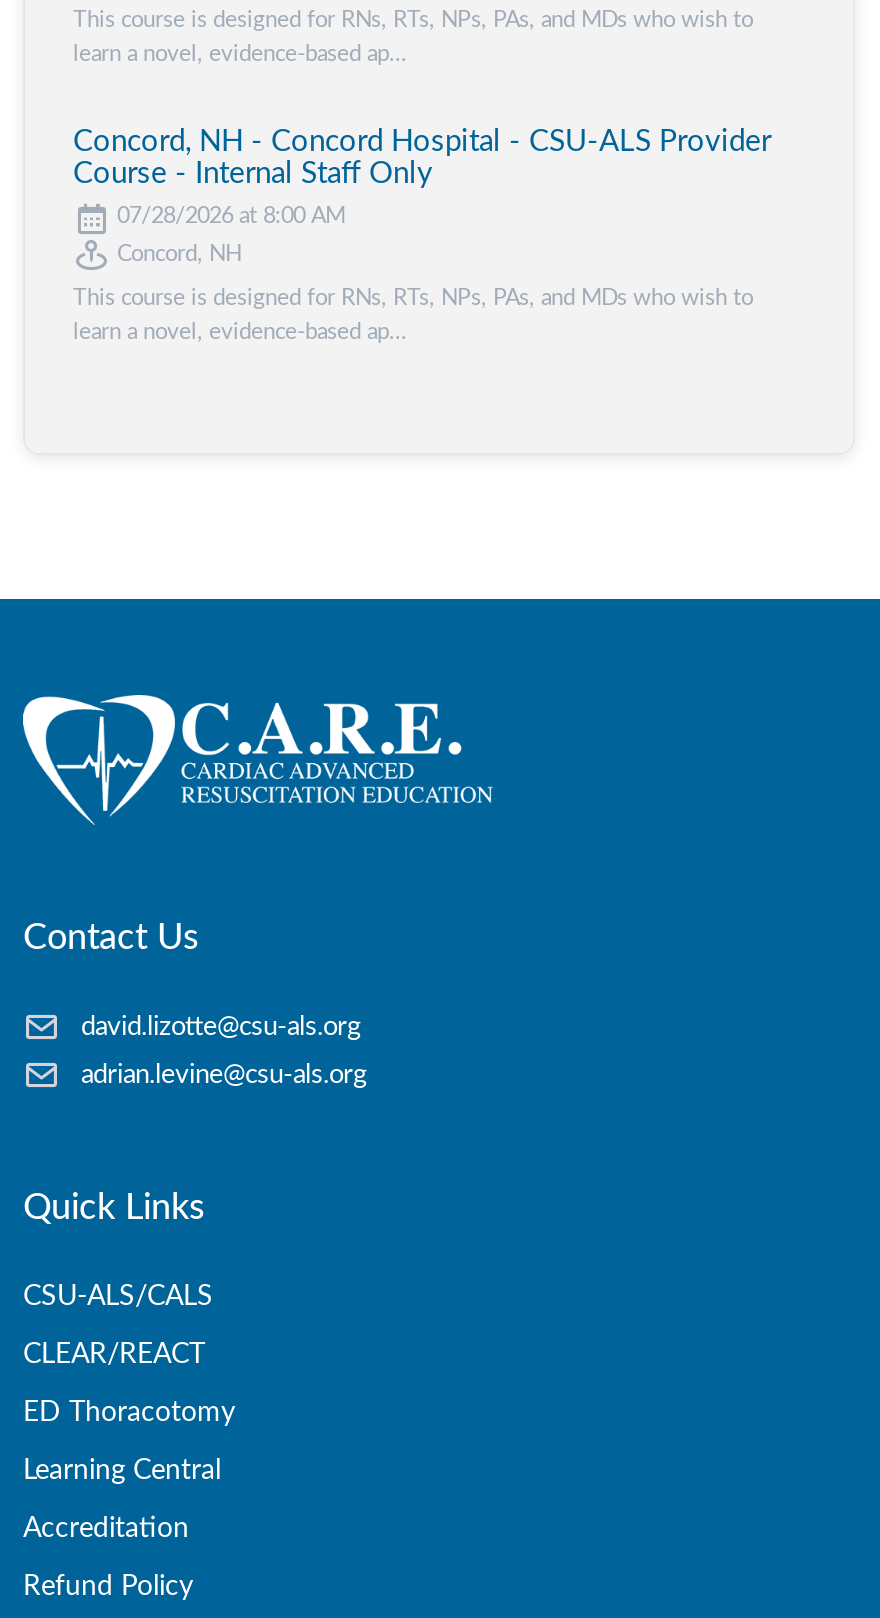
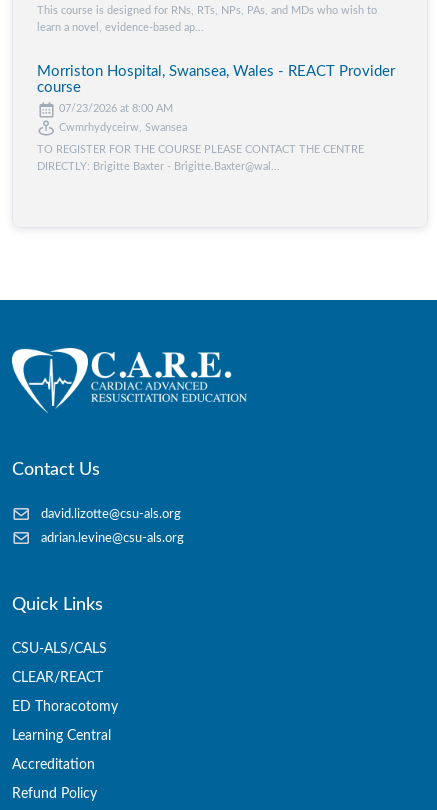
- Concord, NH - Concord Hospital - CSU-ALS Provider
- Course - Internal Staff Only
+ Morriston Hospital, Swansea, Wales - REACT Provider
+ course

- 07/28/2026 at 8:00 AM
+ 07/23/2026 at 8:00 AM

- Concord, NH
+ Cwmrhydyceirw, Swansea

- This course is designed for RNs, RTs, NPs, PAs, and MDs who wish to
+ TO REGISTER FOR THE COURSE PLEASE CONTACT THE CENTRE

- learn a novel, evidence-based ap...
+ DIRECTLY: Brigitte Baxter - Brigitte.Baxter@wal...
